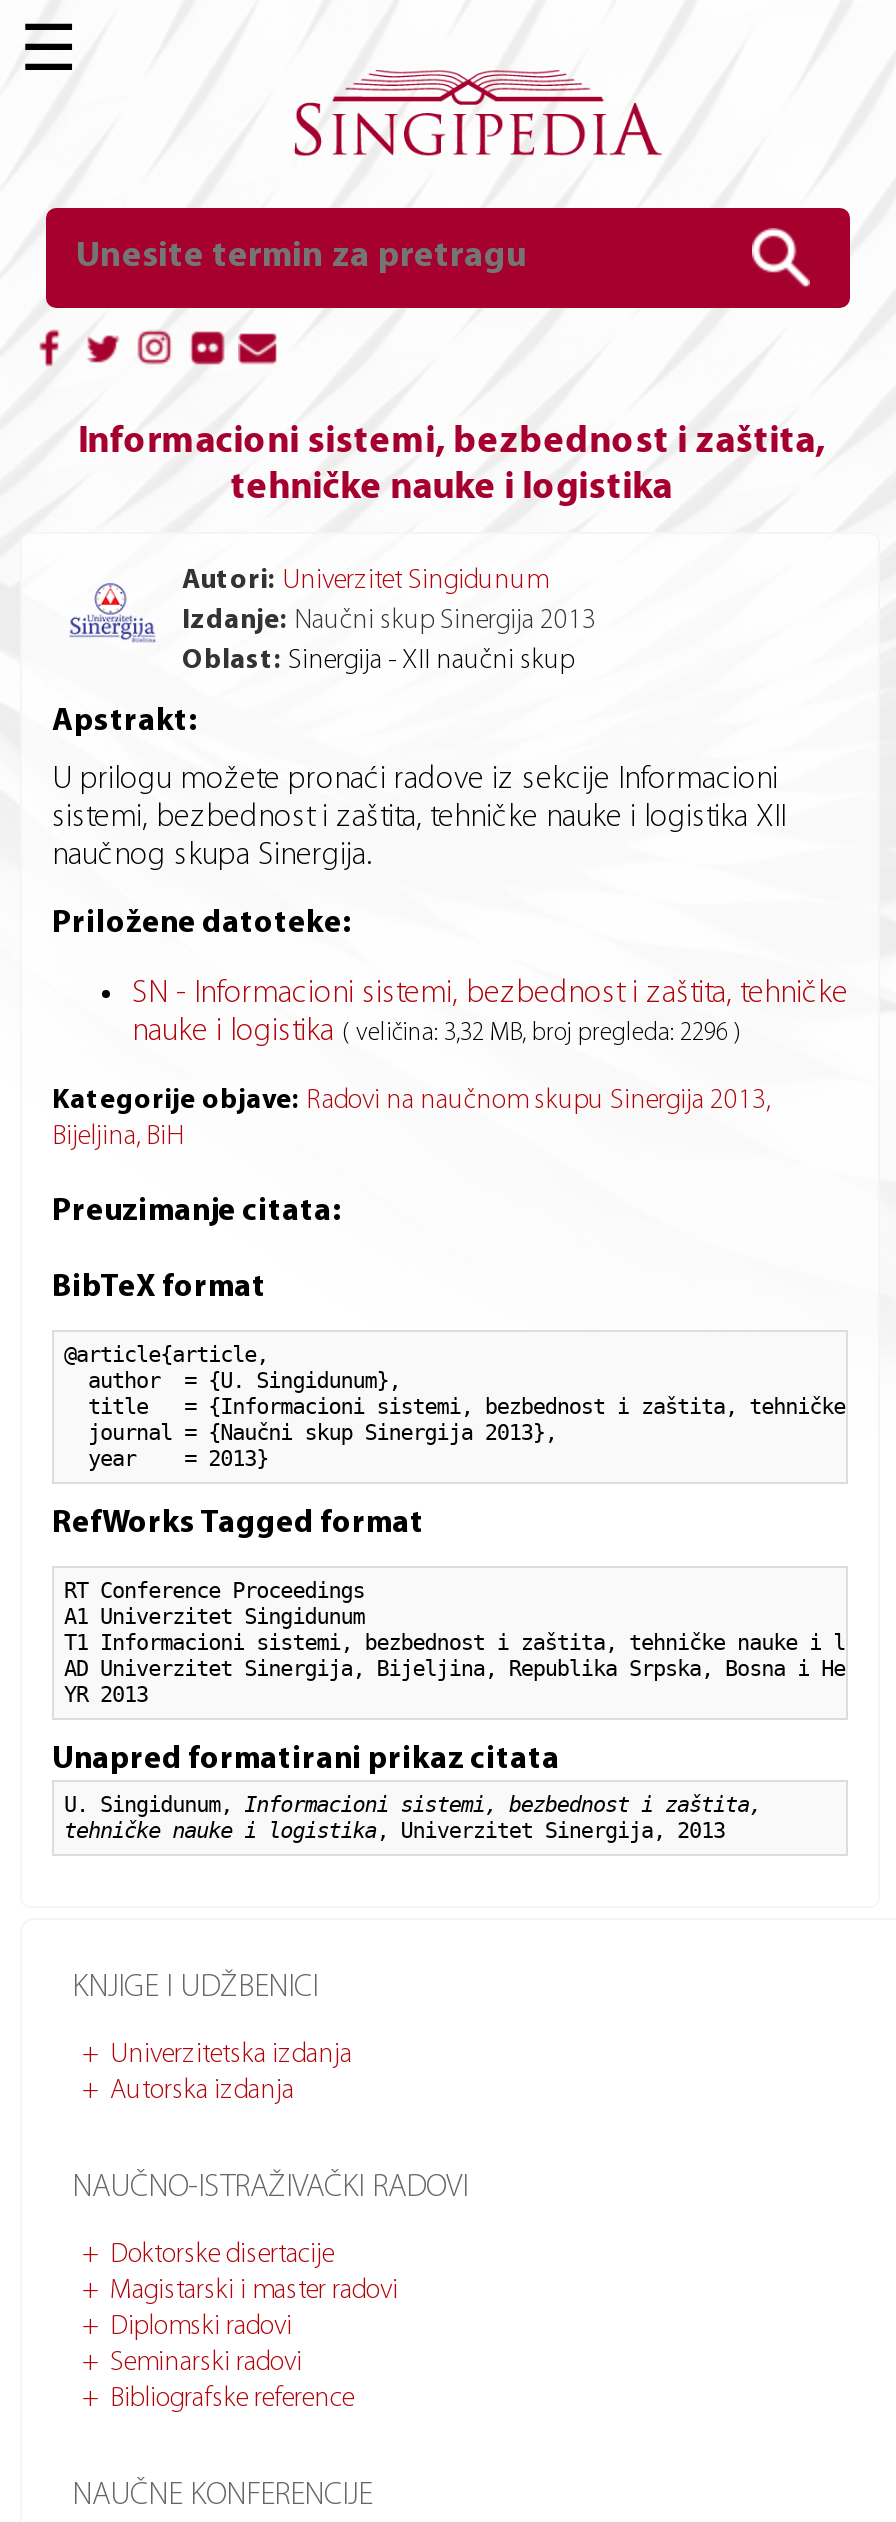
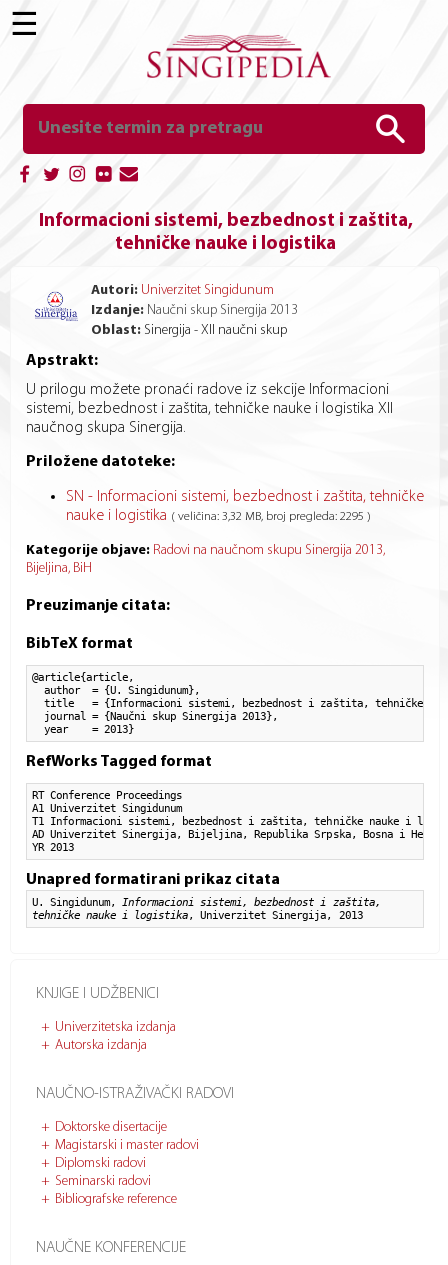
- nauke i logistika ( veličina: 3,32 MB, broj pregleda: 2296 )
+ nauke i logistika ( veličina: 3,32 MB, broj pregleda: 2295 )
